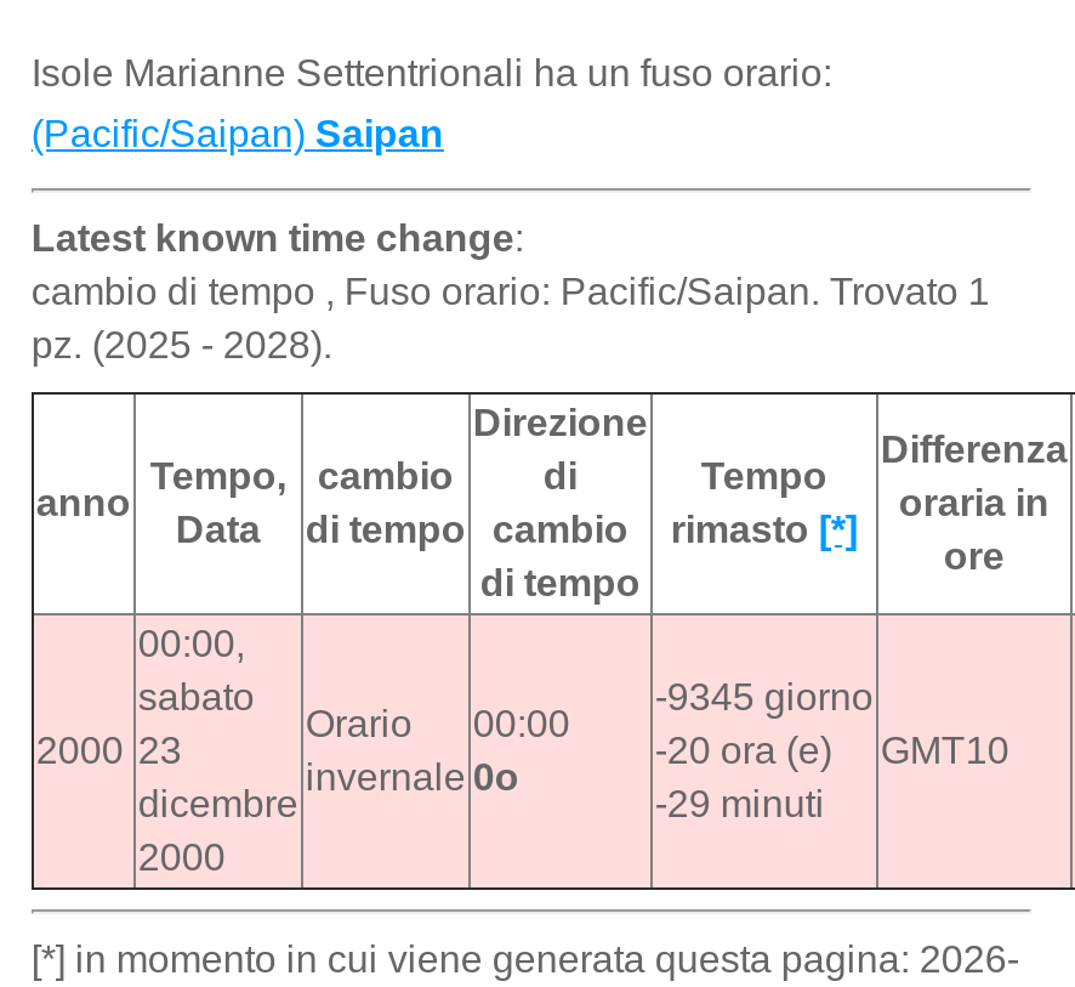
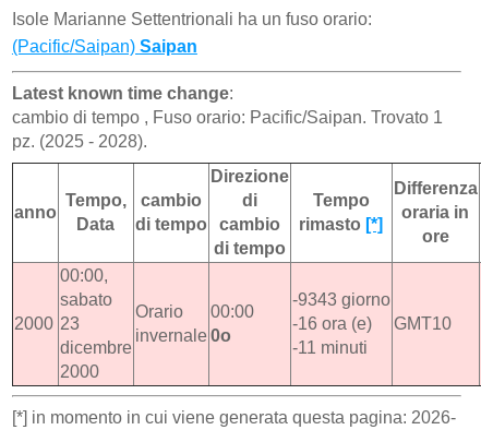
- -9345 giorno
+ -9343 giorno

- -20 ora (e)
+ -16 ora (e)

- -29 minuti
+ -11 minuti
